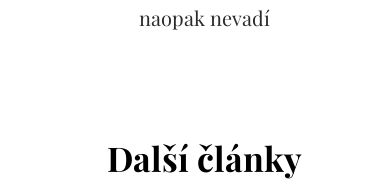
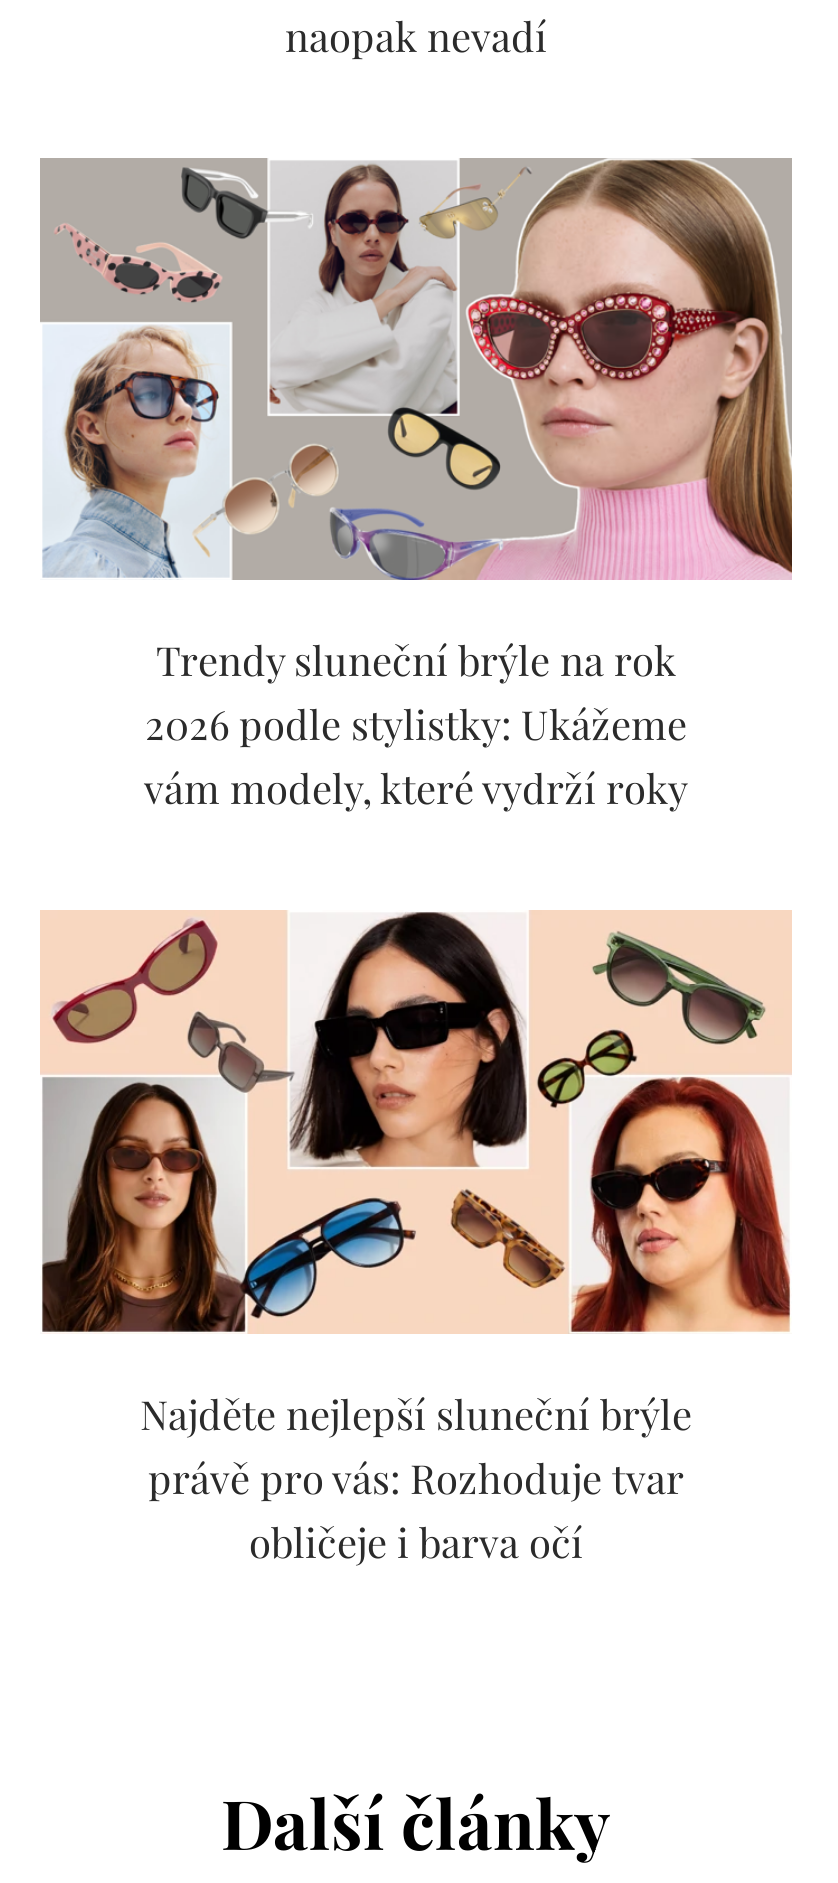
+ [image]
+ Trendy sluneční brýle na rok
+ 2026 podle stylistky: Ukážeme
+ vám modely, které vydrží roky

+ [image]
+ Najděte nejlepší sluneční brýle
+ právě pro vás: Rozhoduje tvar
+ obličeje i barva očí
